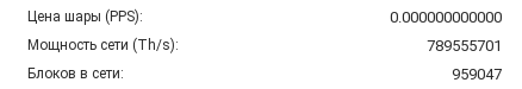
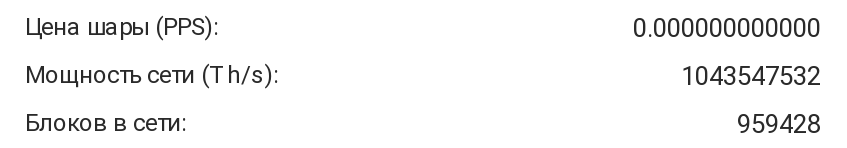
- 789555701
+ 1043547532

- 959047
+ 959428
